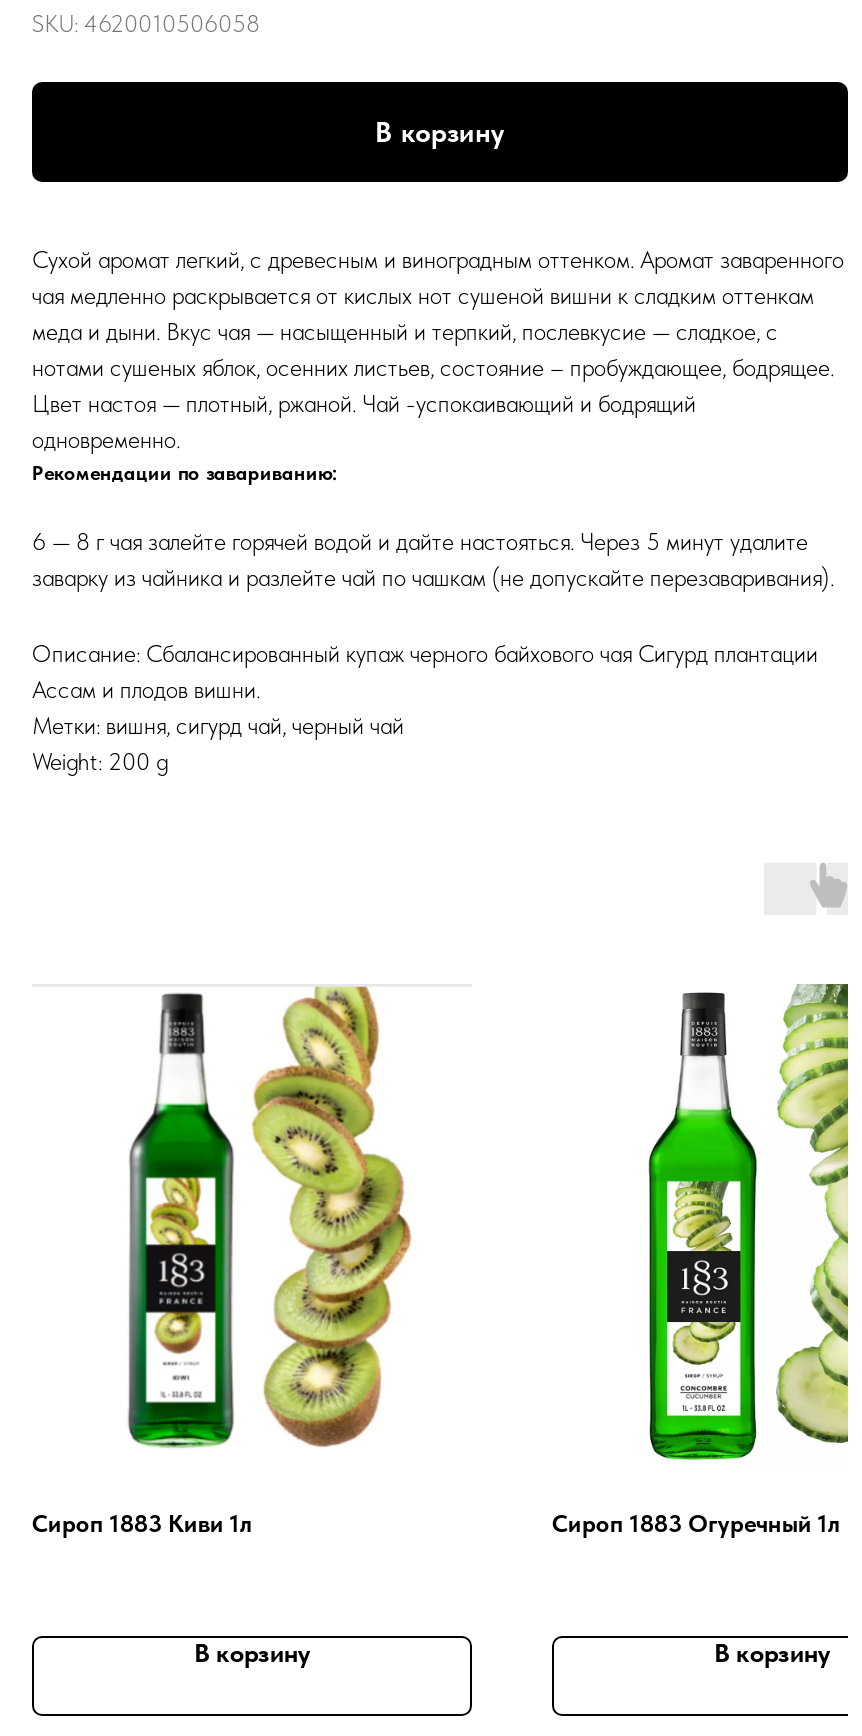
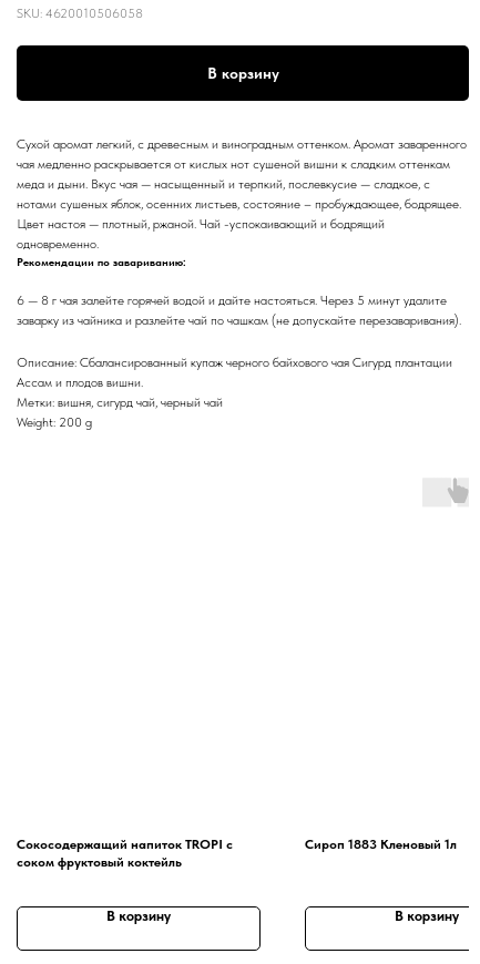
- [image]

- [image]

- [image]

- [image]

- Сироп 1883 Киви 1л
+ Сокосодержащий напиток TROPI с
+ соком фруктовый коктейль

- Сироп 1883 Огуречный 1л
+ Сироп 1883 Кленовый 1л
